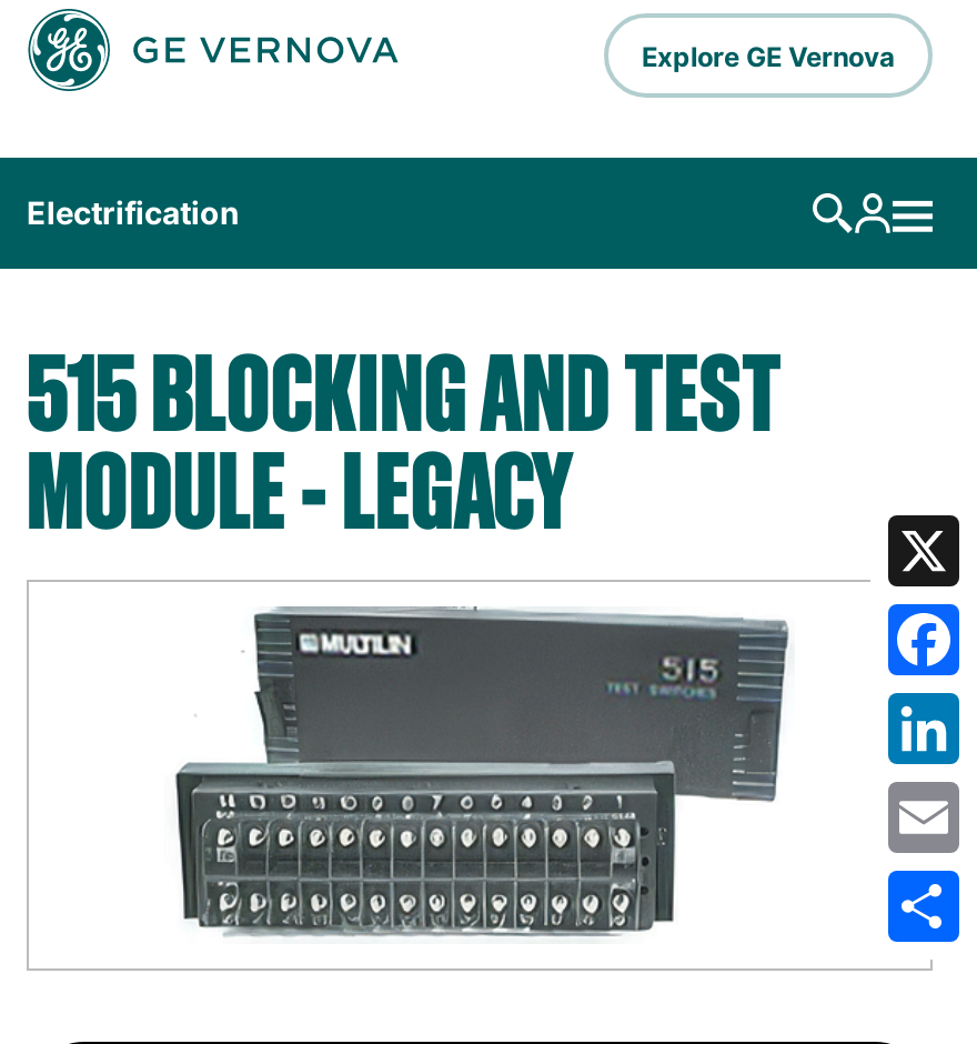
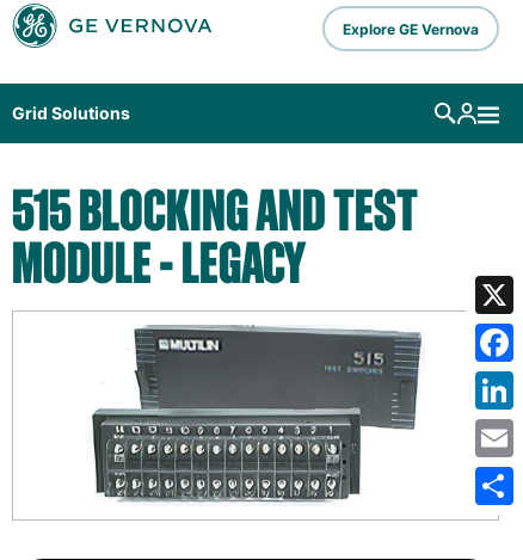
- Electrification
+ Grid Solutions
